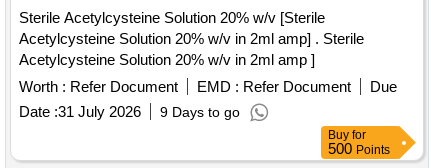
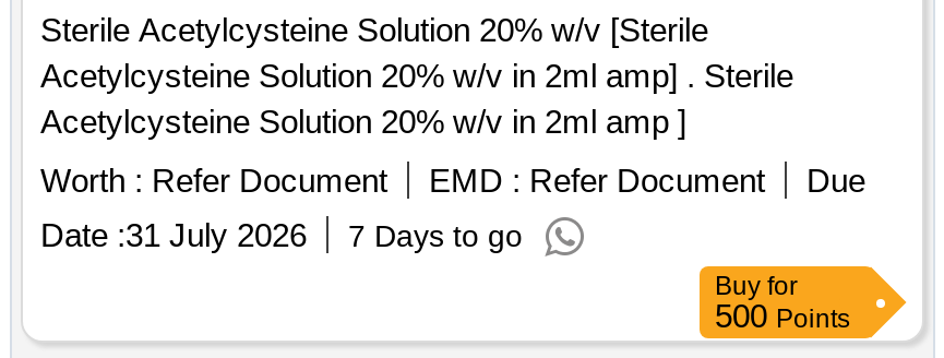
- Date : 31 July 2026 9 Days to go
+ Date : 31 July 2026 7 Days to go
